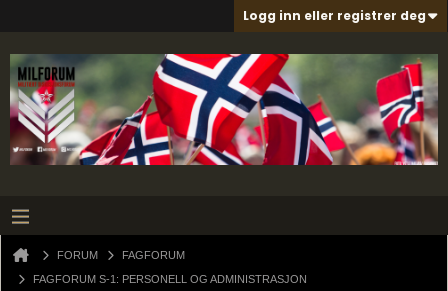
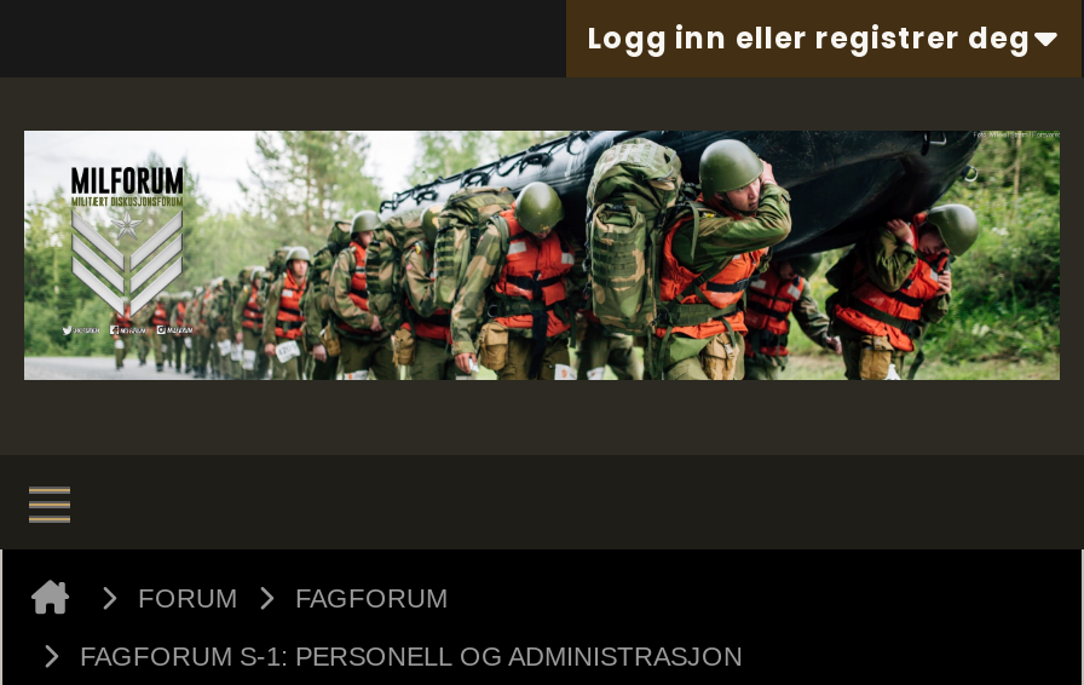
- [image]
+ [image]
